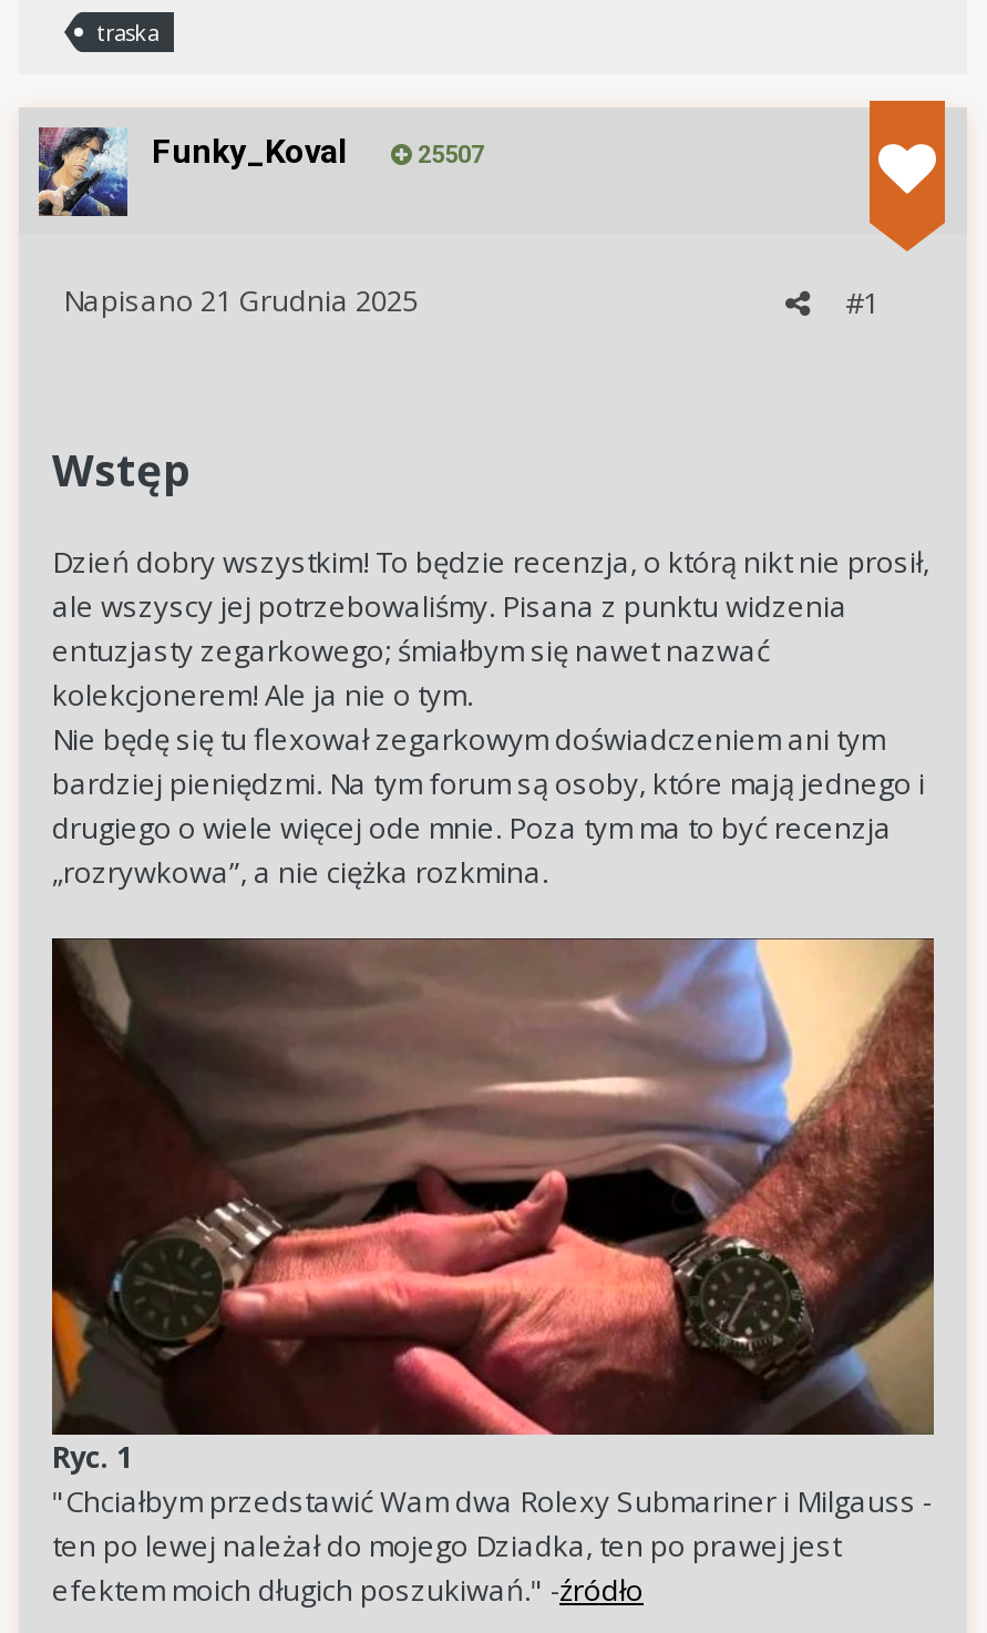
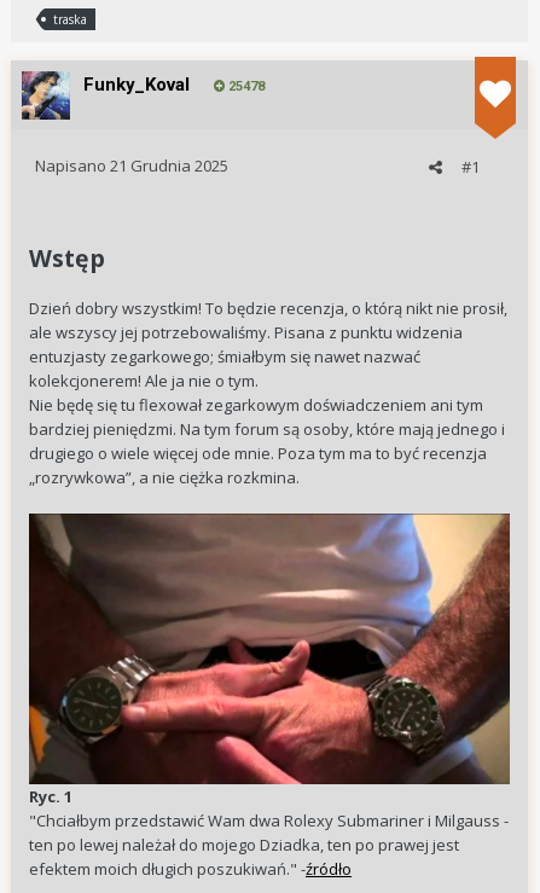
- 25507
+ 25478
